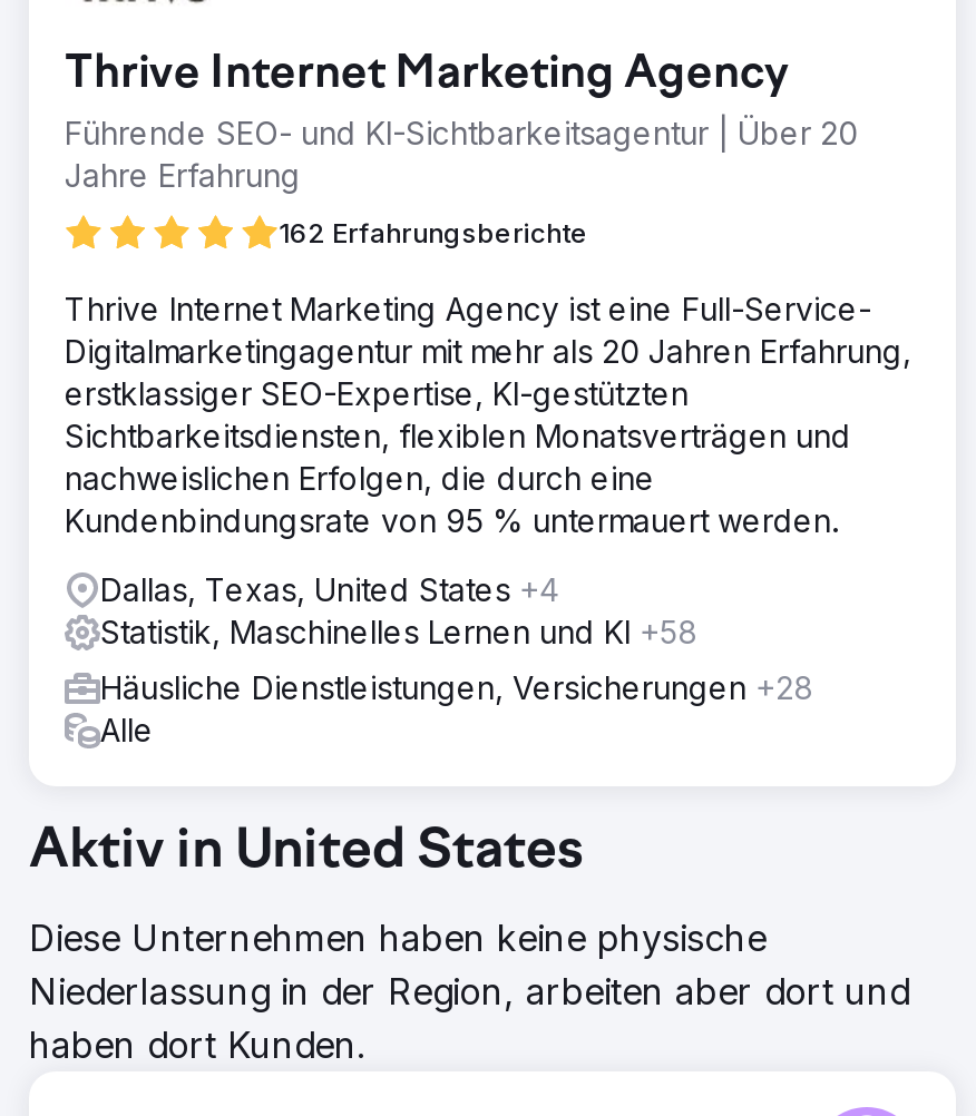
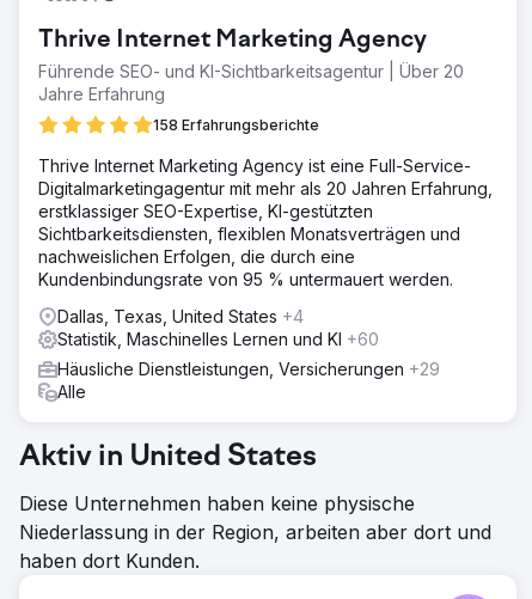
- 162 Erfahrungsberichte
+ 158 Erfahrungsberichte

- Statistik, Maschinelles Lernen und KI +58
+ Statistik, Maschinelles Lernen und KI +60

- Häusliche Dienstleistungen, Versicherungen +28
+ Häusliche Dienstleistungen, Versicherungen +29
